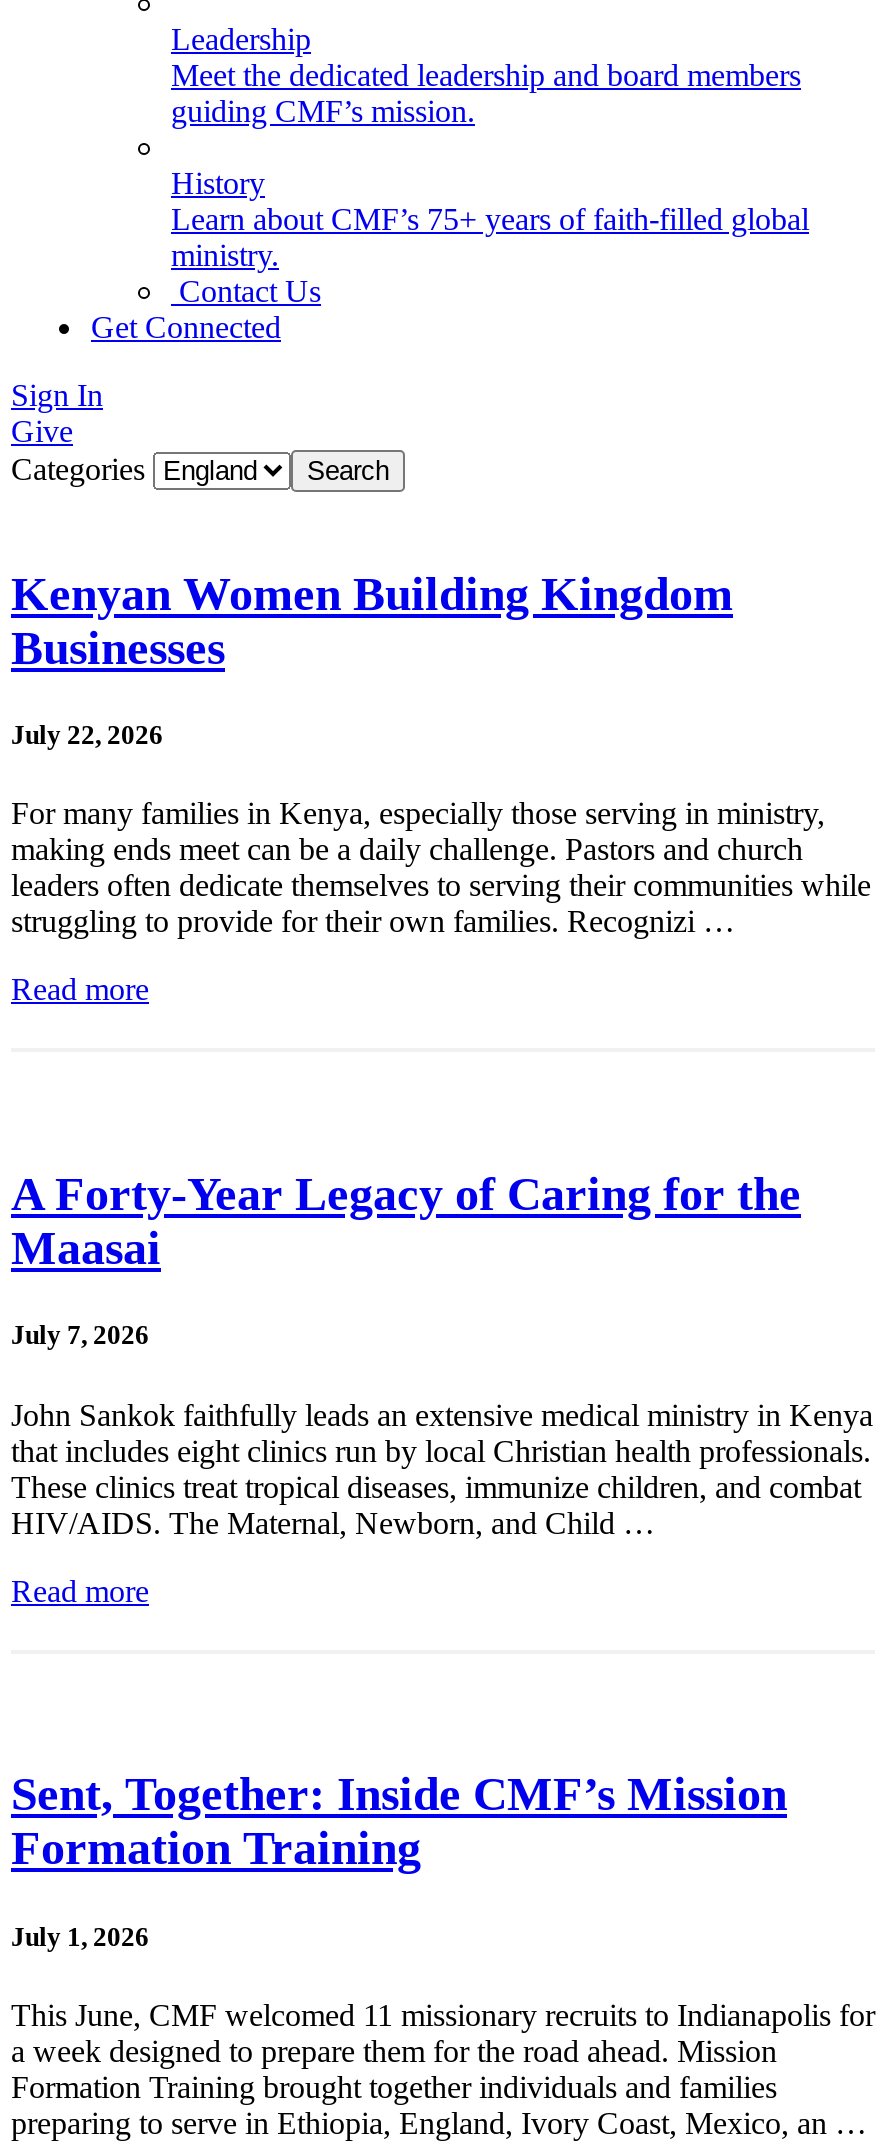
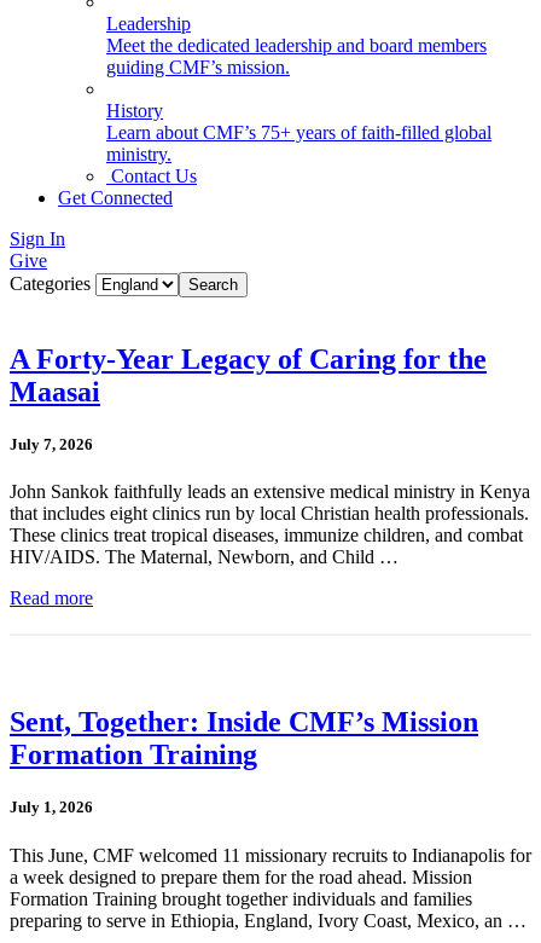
- Kenyan Women Building Kingdom
- Businesses
- July 22, 2026
- For many families in Kenya, especially those serving in ministry,
- making ends meet can be a daily challenge. Pastors and church
- leaders often dedicate themselves to serving their communities while
- struggling to provide for their own families. Recognizi …
- Read more
